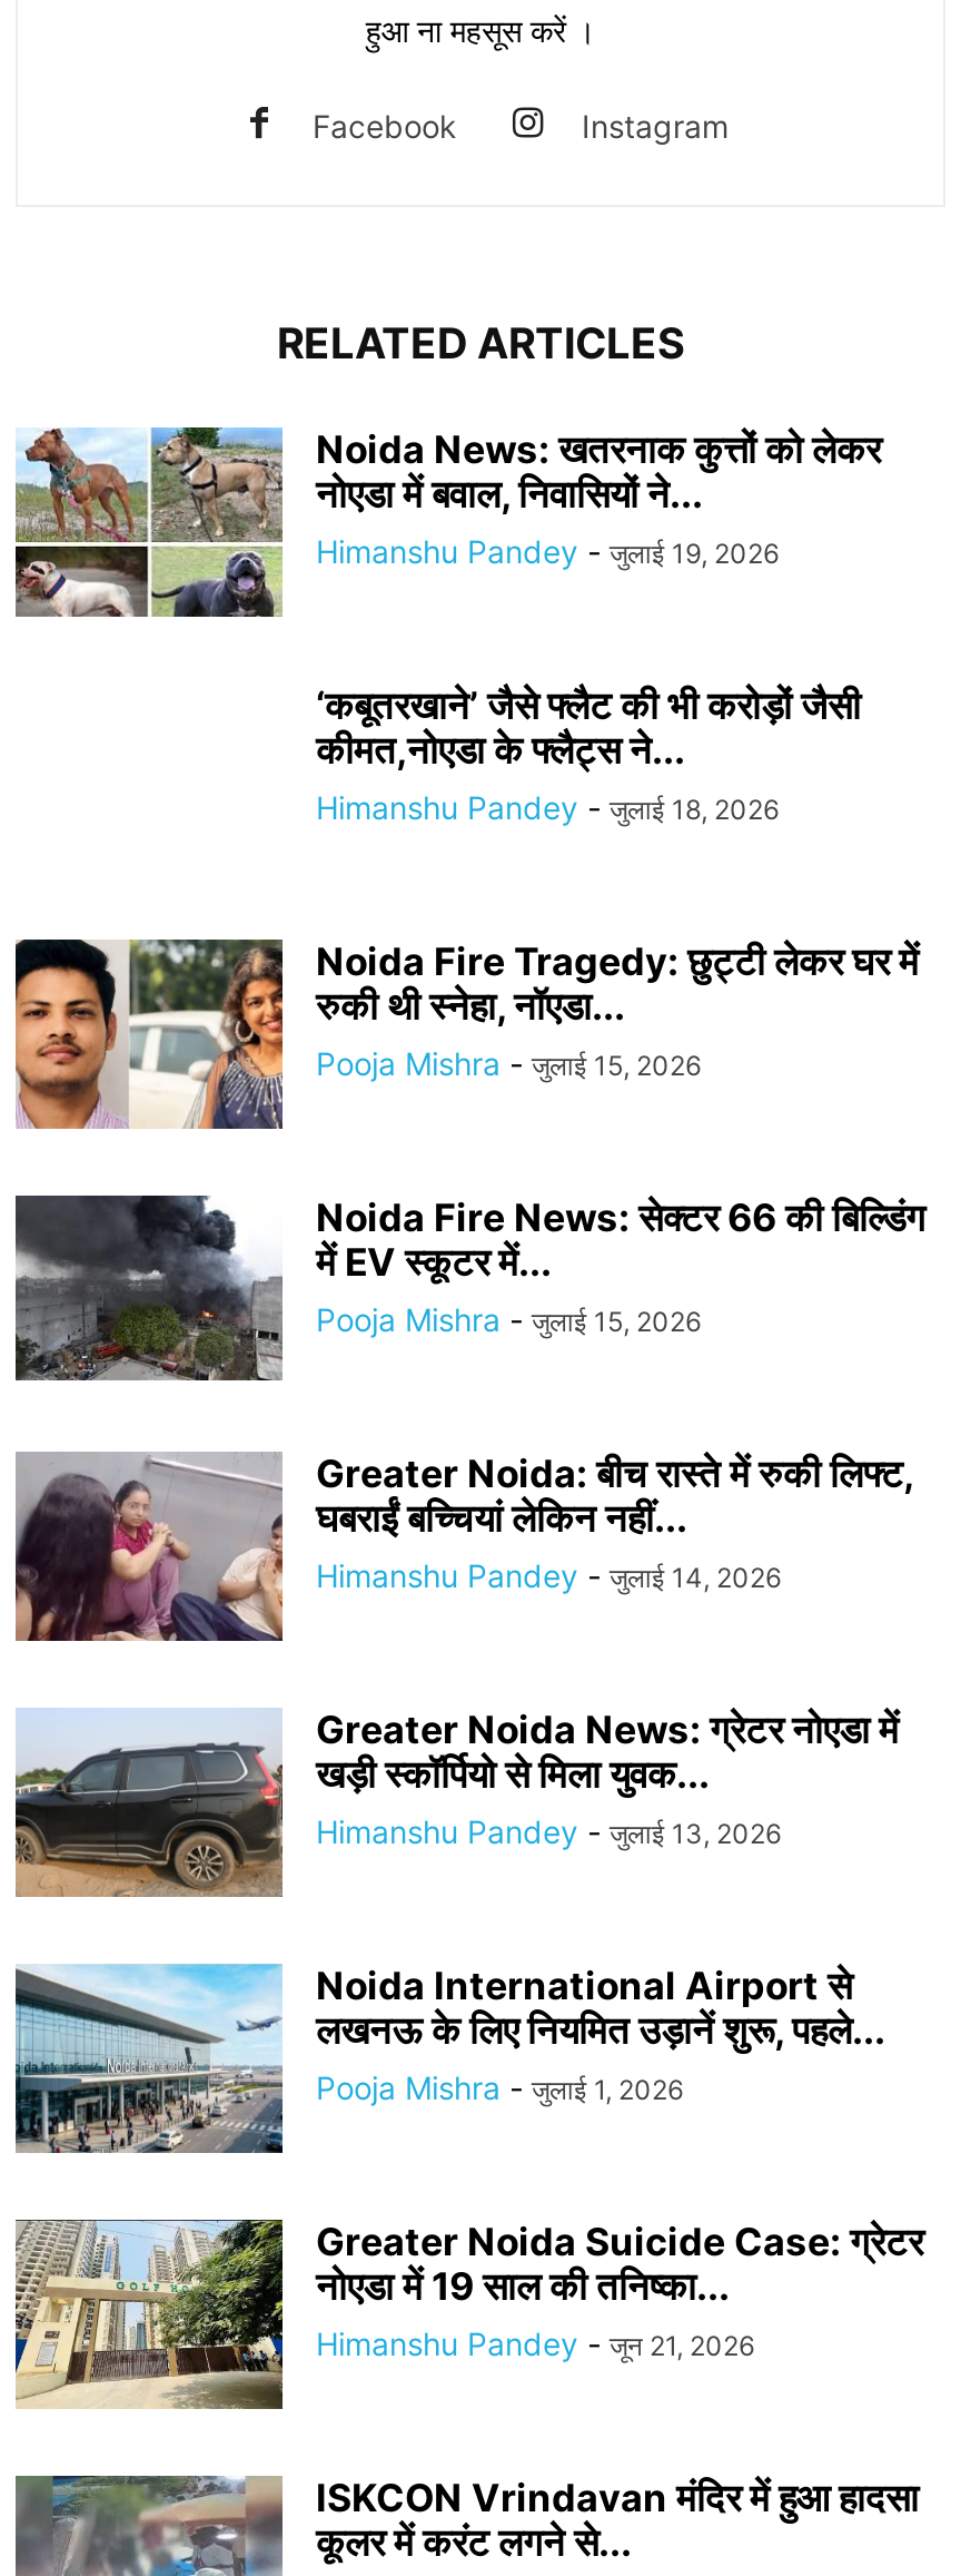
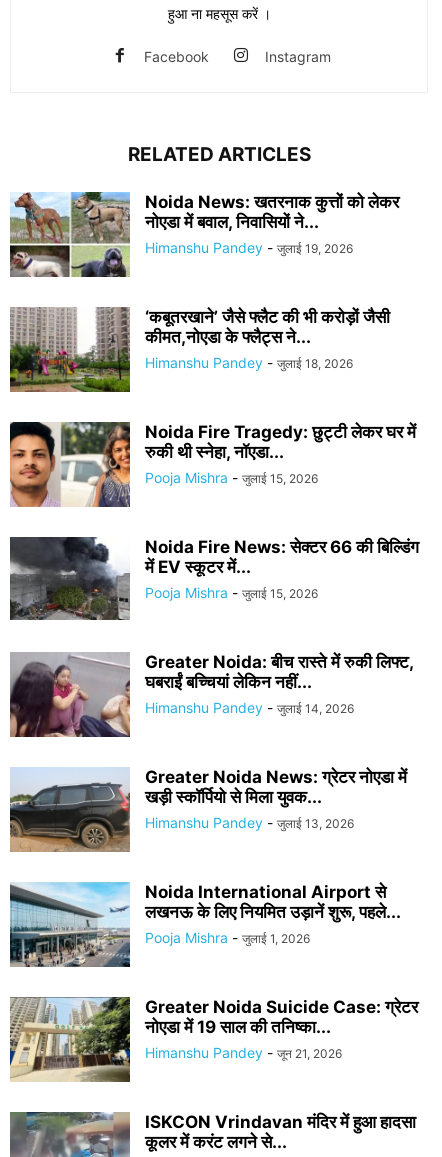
+ [image]
